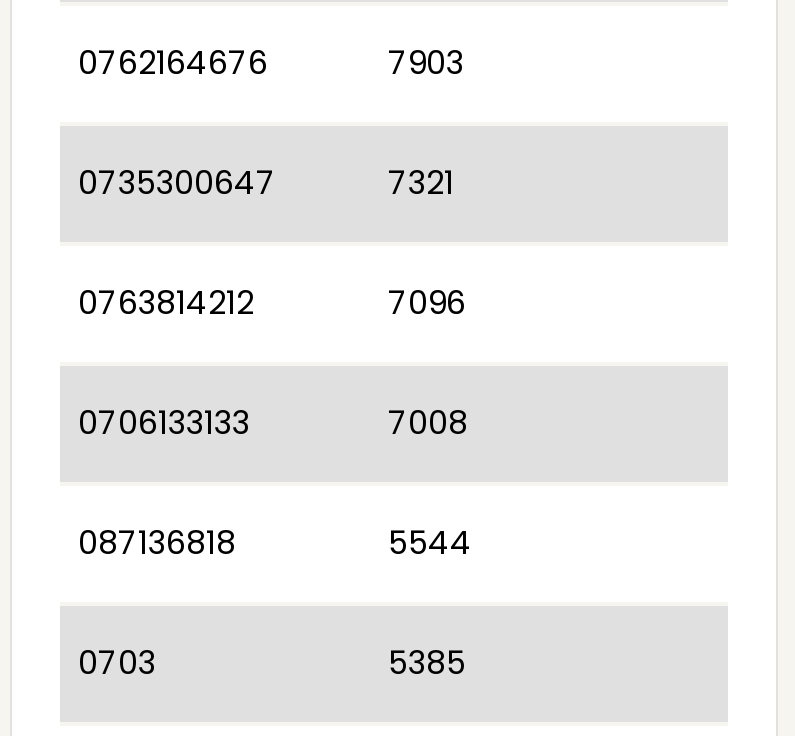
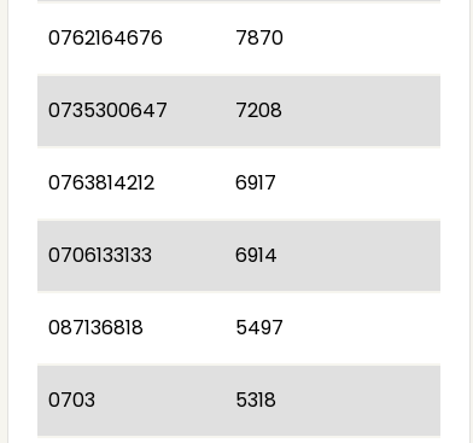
- 7903
+ 7870

- 7321
+ 7208

- 7096
+ 6917

- 7008
+ 6914

- 5544
+ 5497

- 5385
+ 5318
